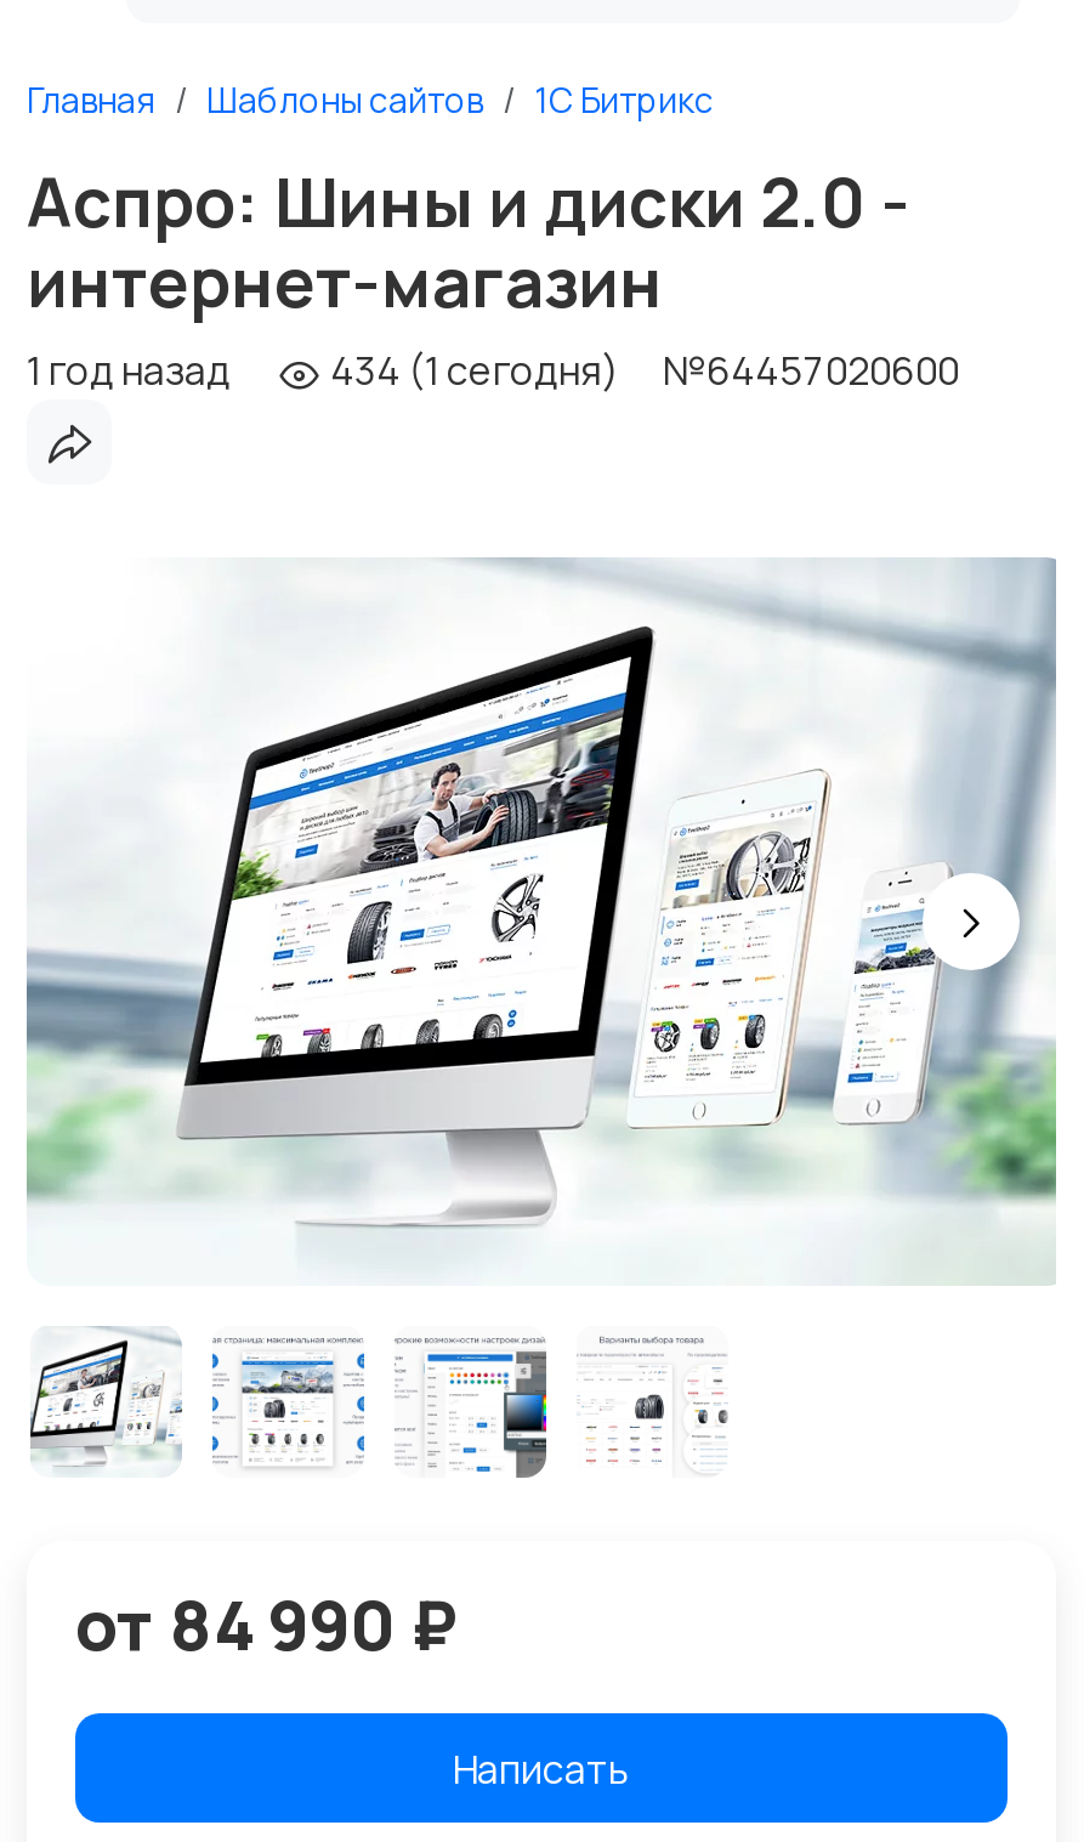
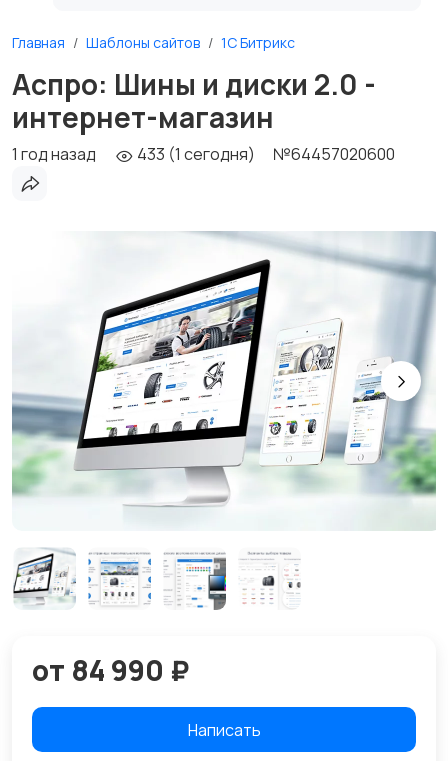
- 1 год назад 434 (1 сегодня) №64457020600
+ 1 год назад 433 (1 сегодня) №64457020600
